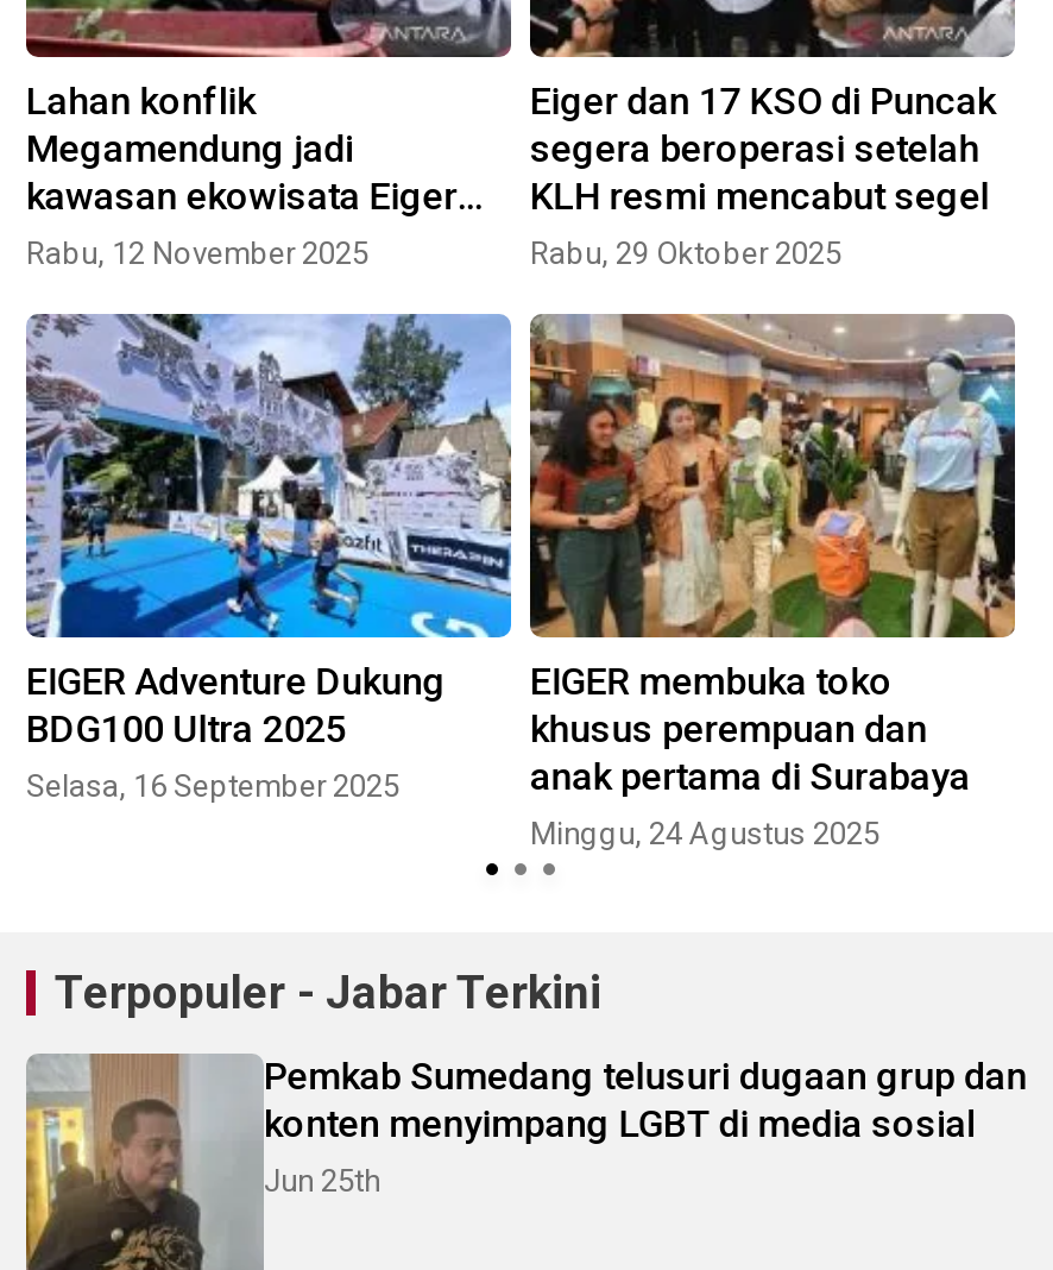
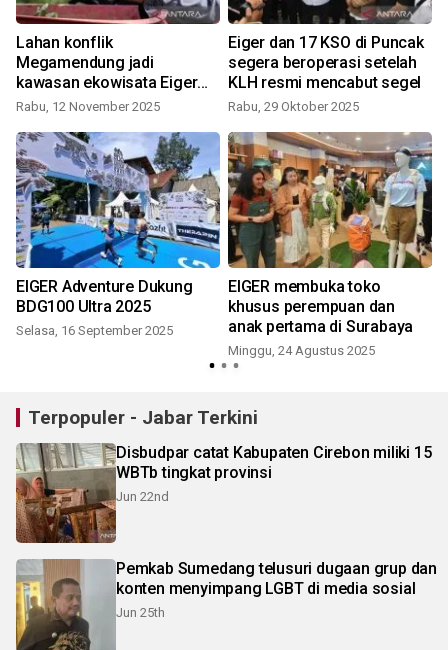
+ [image]
+ Disbudpar catat Kabupaten Cirebon miliki 15
+ WBTb tingkat provinsi
+ Jun 22nd
